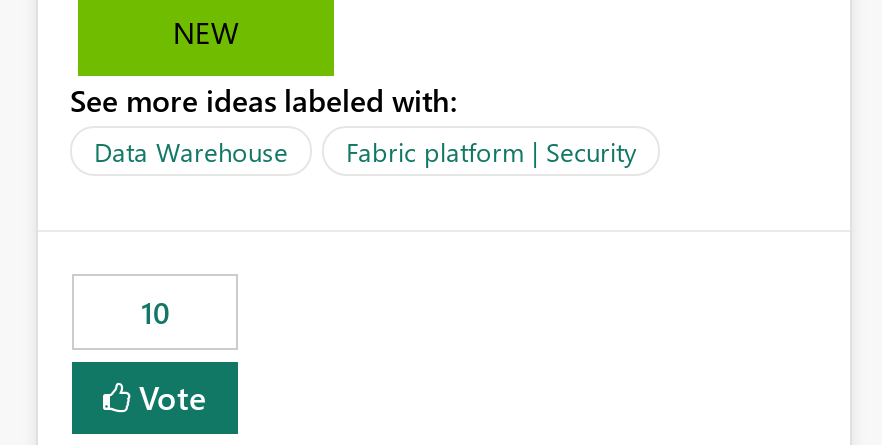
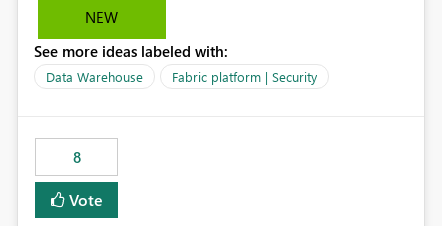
- 10
+ 8
